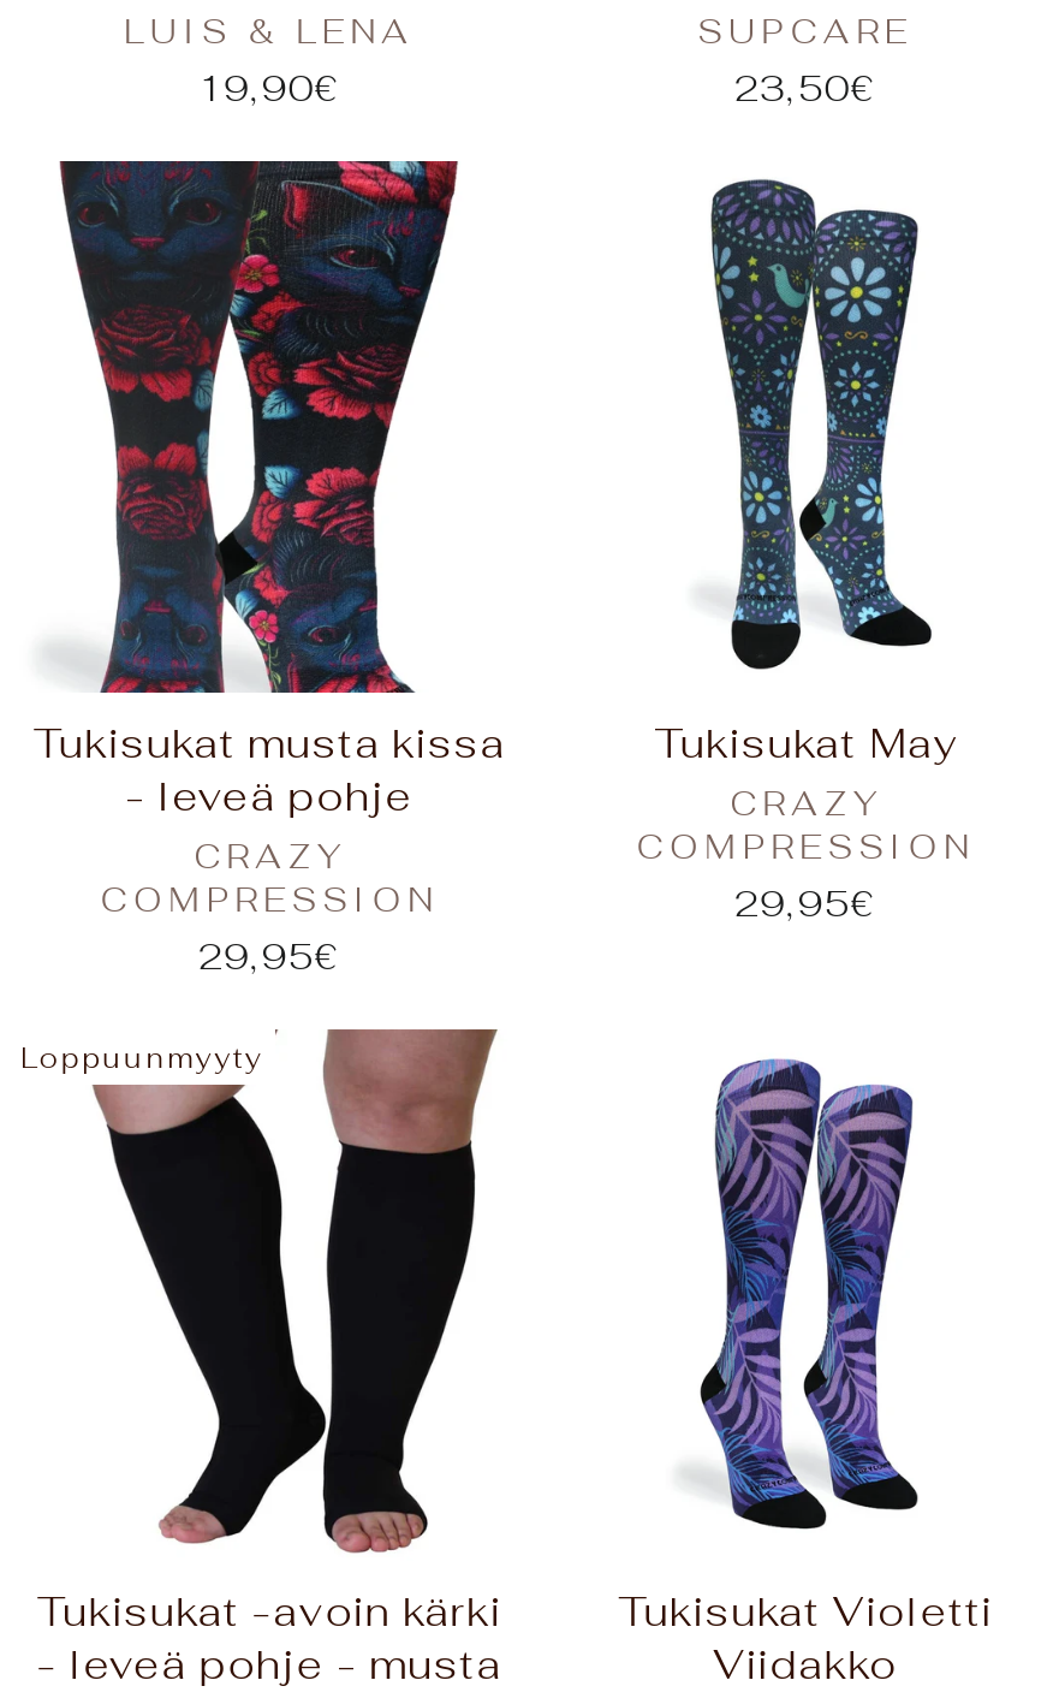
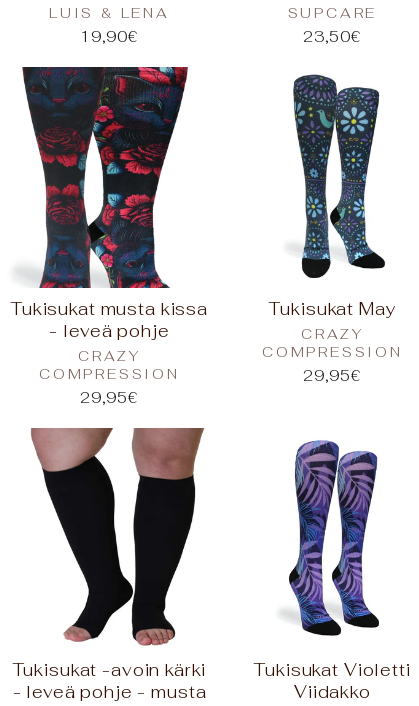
- Loppuunmyyty
